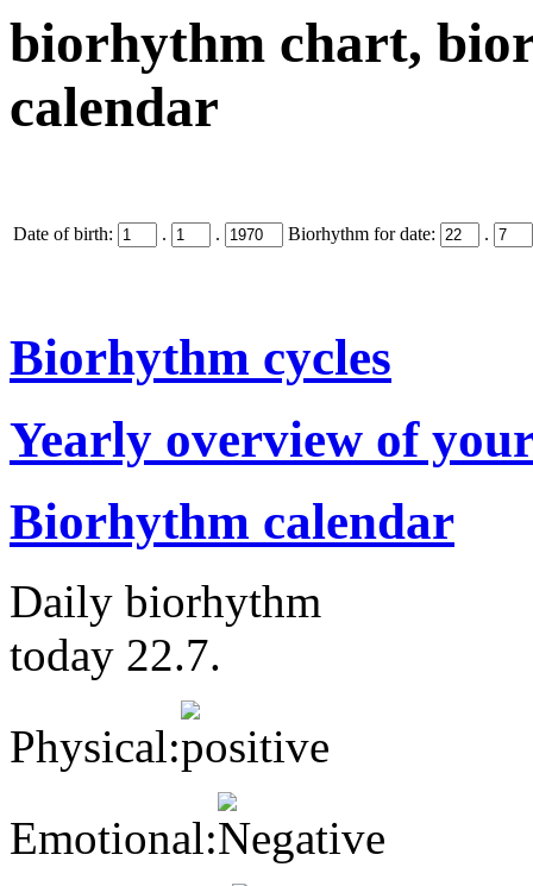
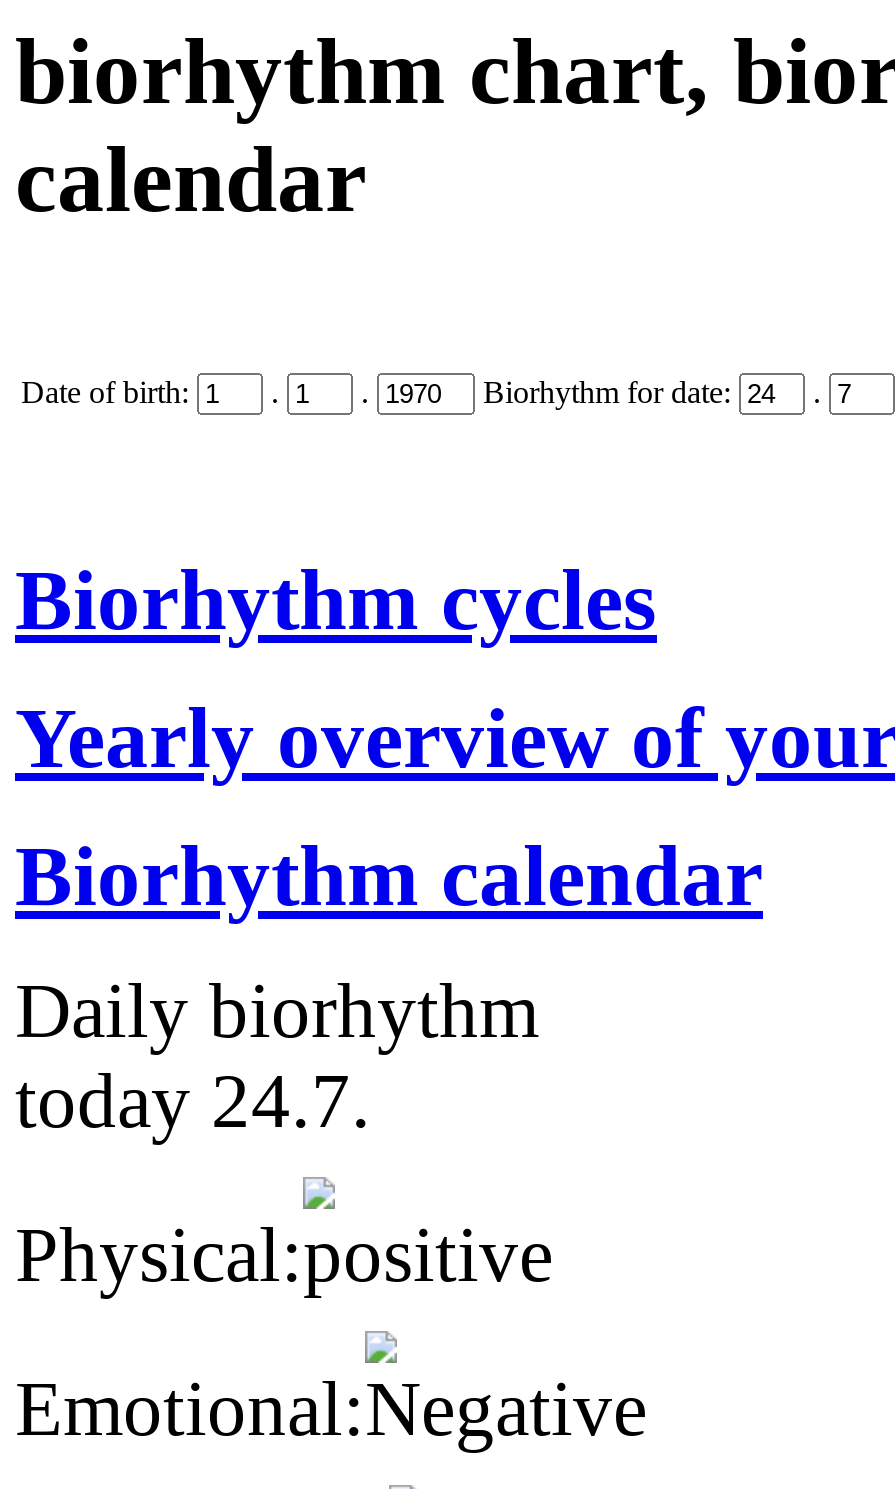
- today 22.7.
+ today 24.7.
